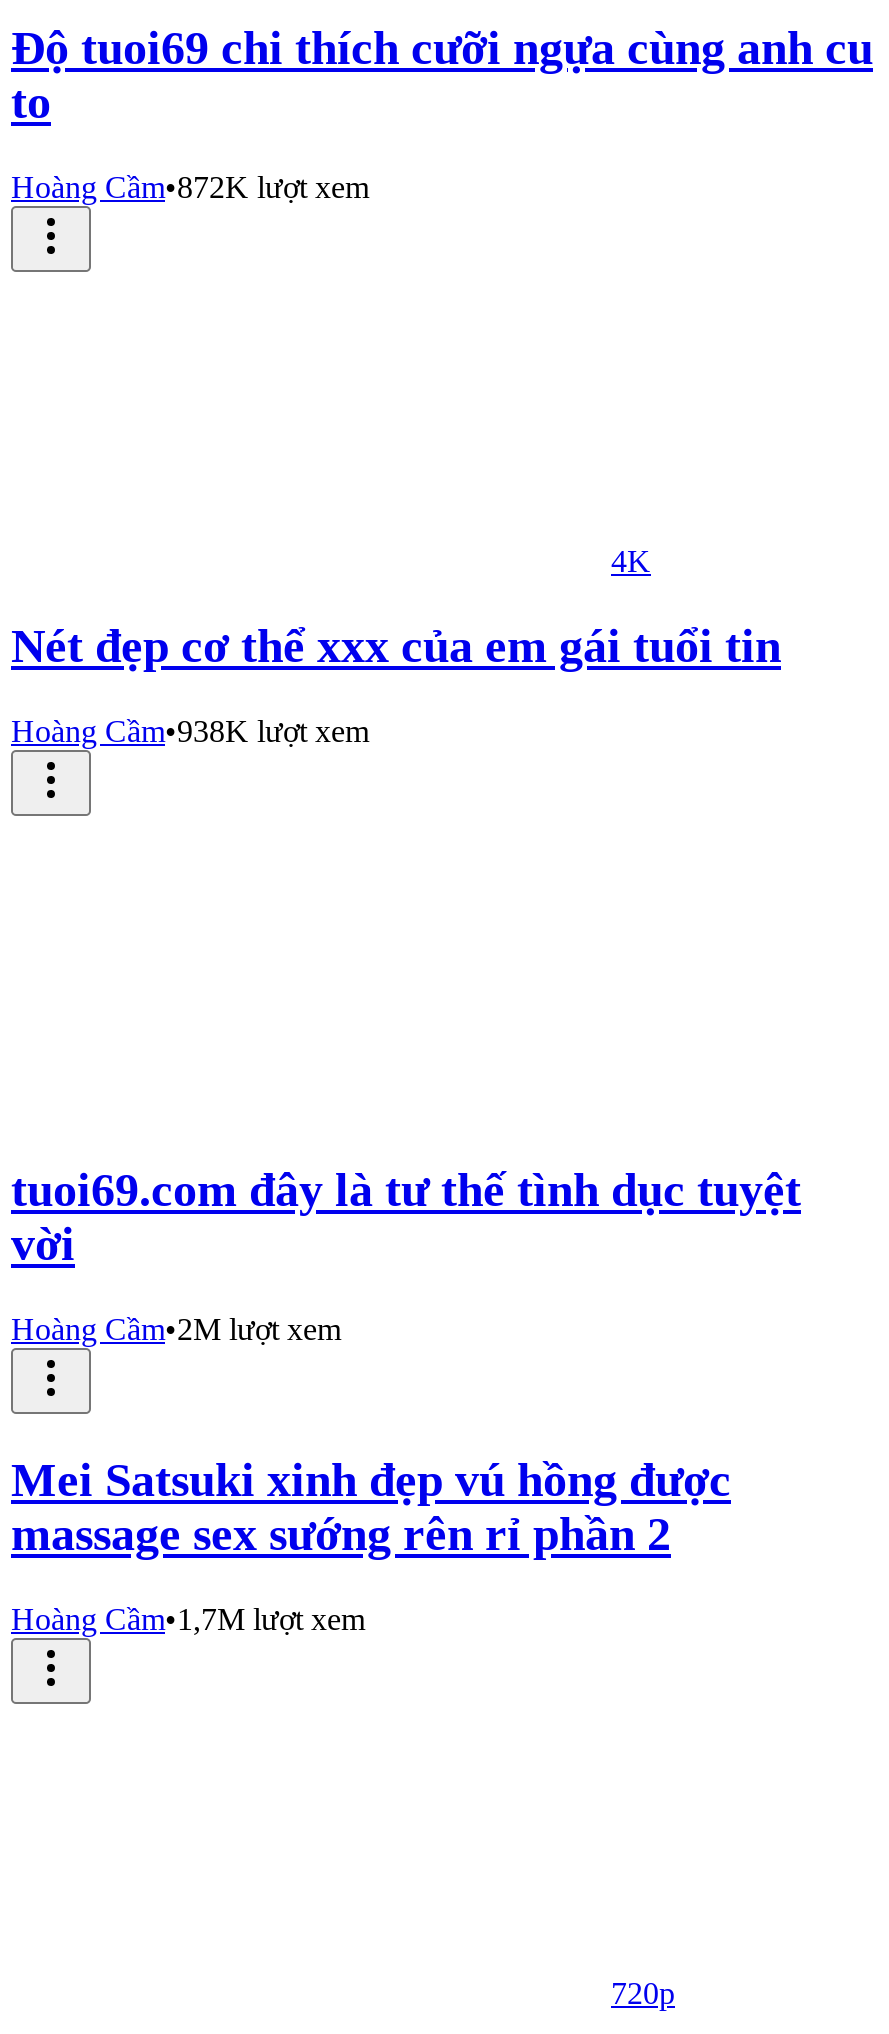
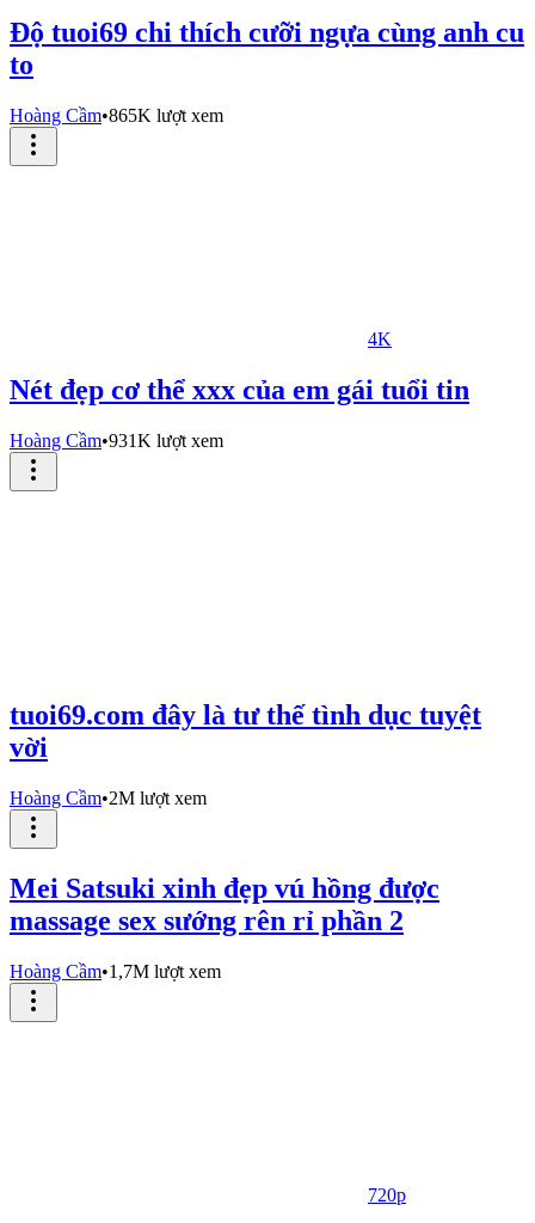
- Hoàng Cầm•872K lượt xem
+ Hoàng Cầm•865K lượt xem

- Hoàng Cầm•938K lượt xem
+ Hoàng Cầm•931K lượt xem
